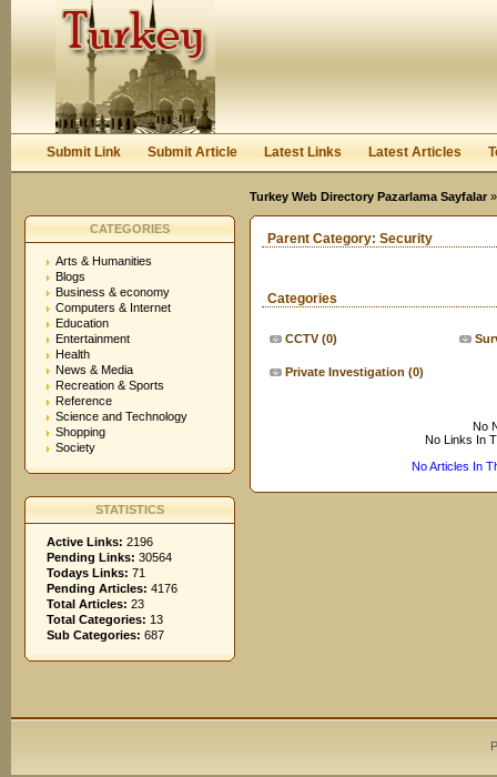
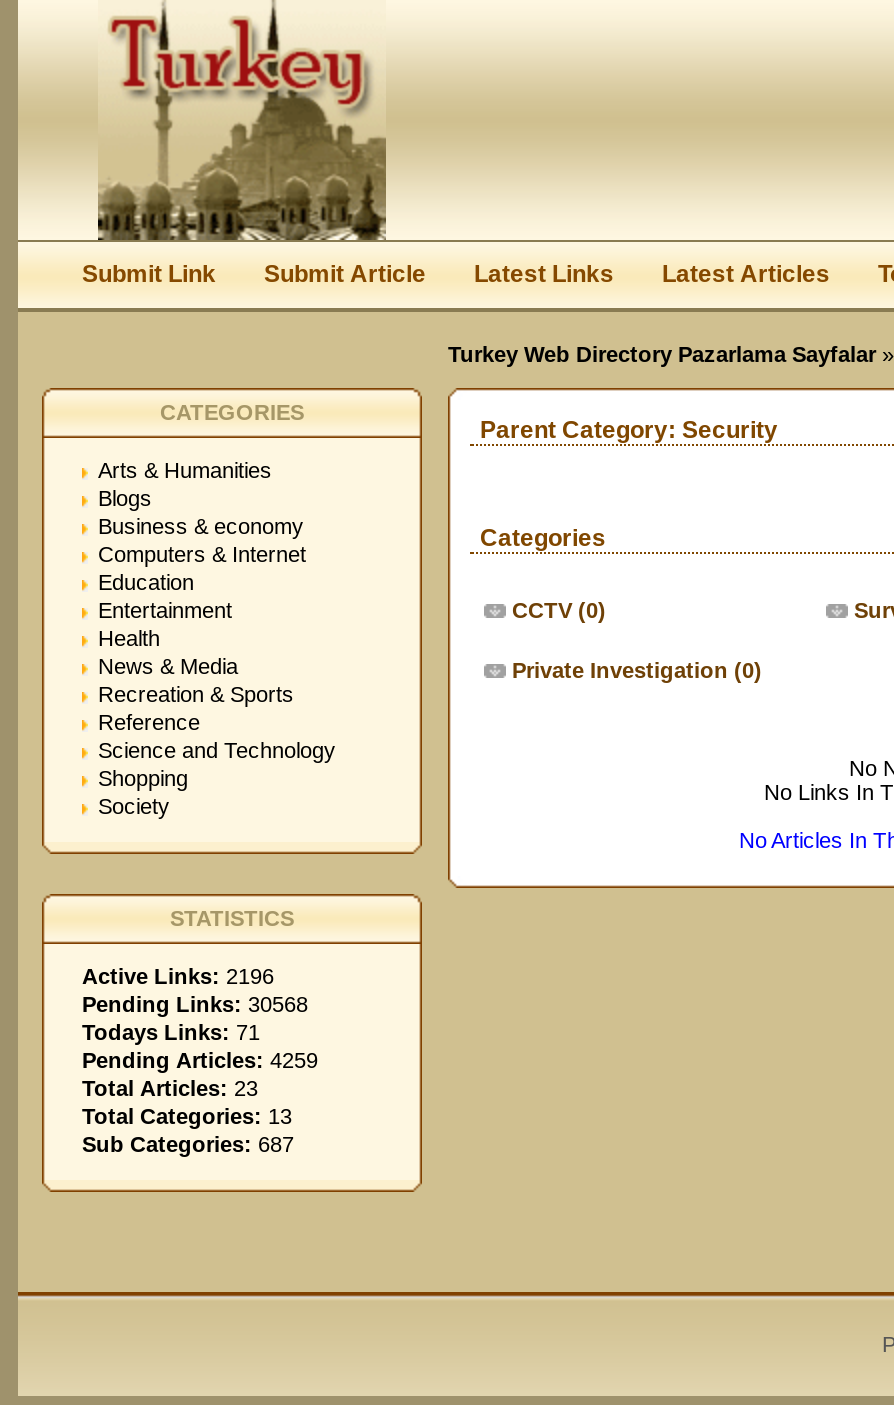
- Pending Links: 30564
+ Pending Links: 30568

- Pending Articles: 4176
+ Pending Articles: 4259
